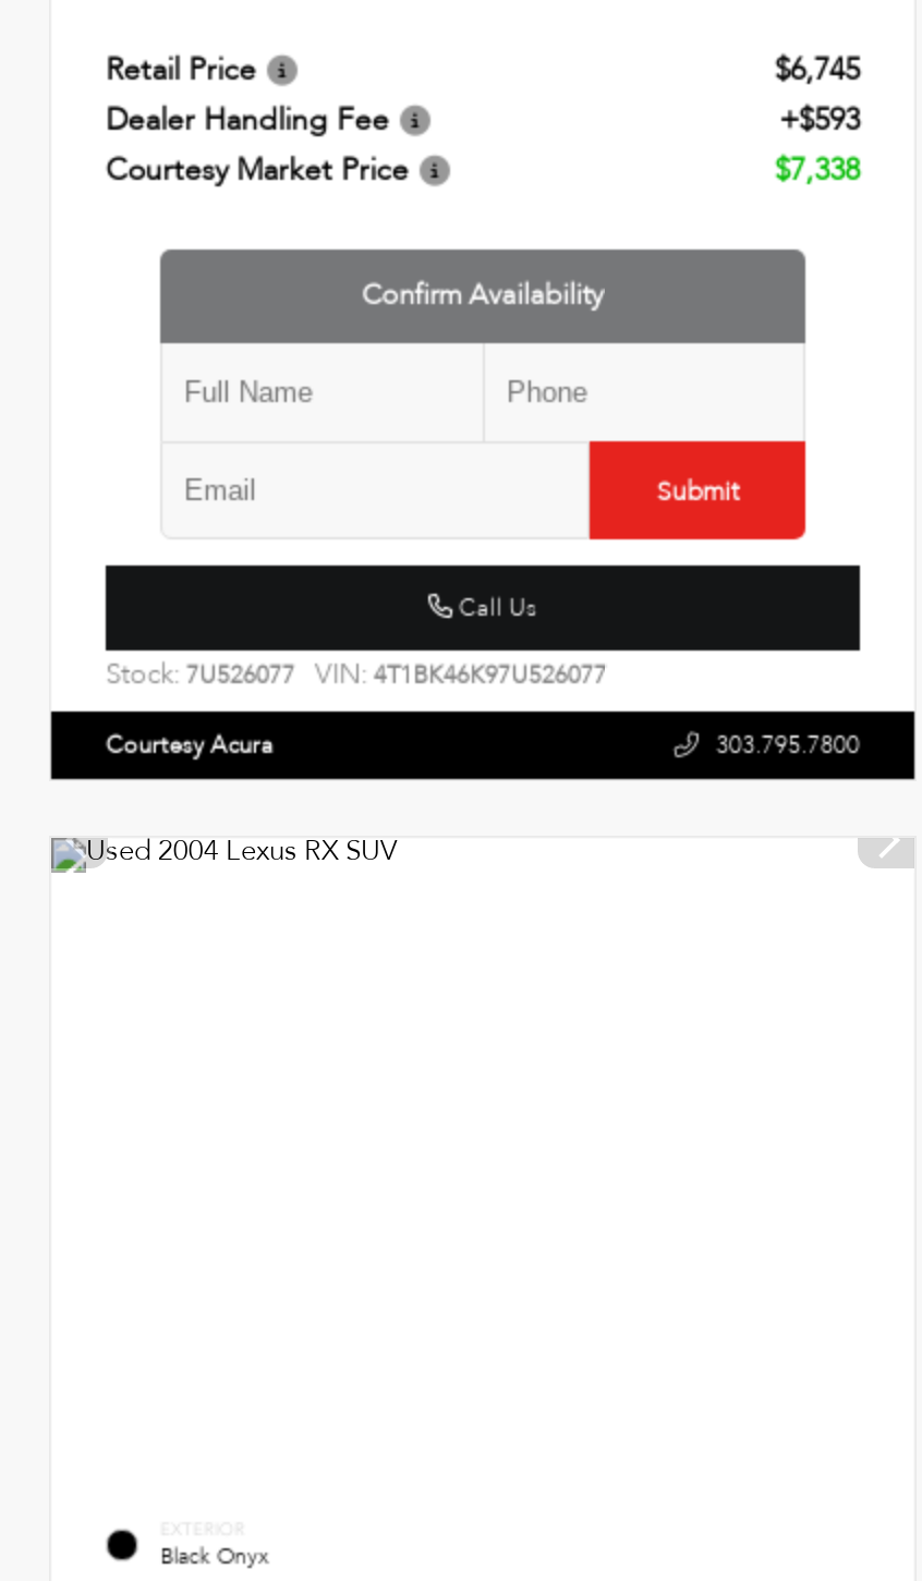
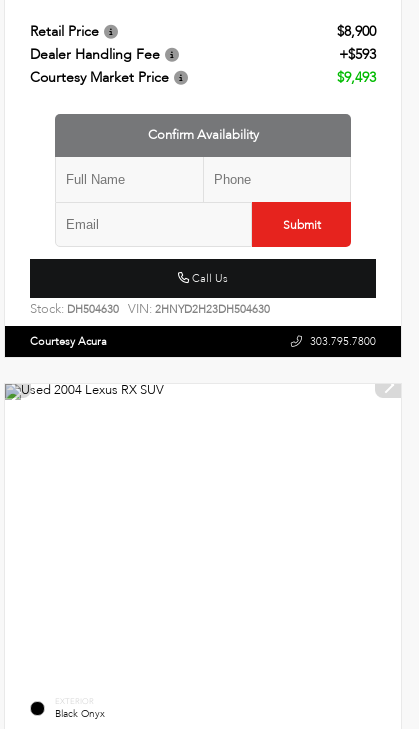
- $6,745
+ $8,900

- $7,338
+ $9,493

- Stock: 7U526077 VIN: 4T1BK46K97U526077
+ Stock: DH504630 VIN: 2HNYD2H23DH504630
